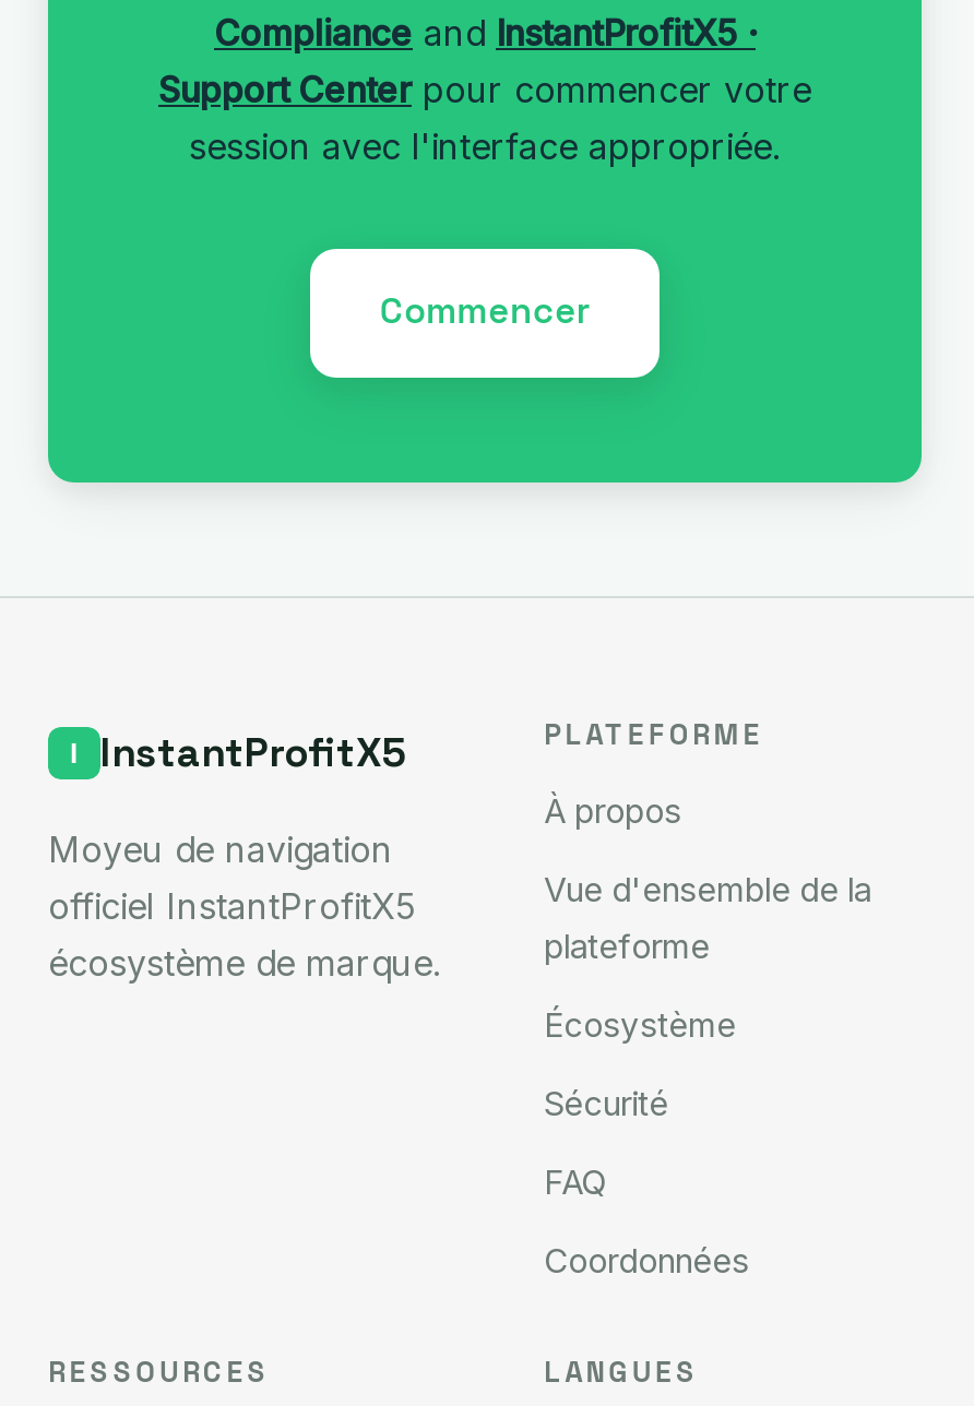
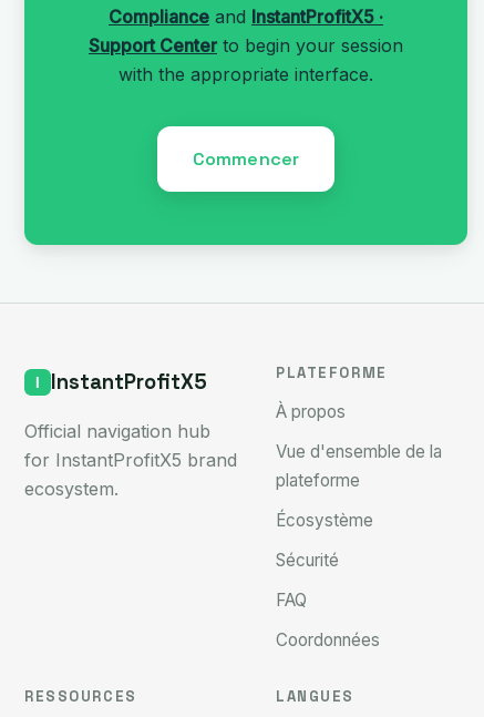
- Support Center pour commencer votre
- session avec l'interface appropriée.
+ Support Center to begin your session
+ with the appropriate interface.

- Moyeu de navigation
- officiel InstantProfitX5
- écosystème de marque.
+ Official navigation hub
+ for InstantProfitX5 brand
+ ecosystem.
